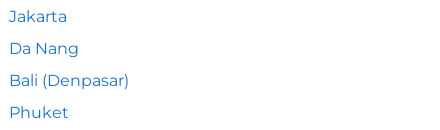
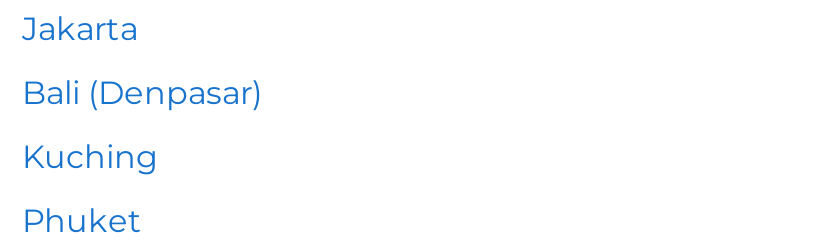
- Da Nang

moved up: Bali (Denpasar)

+ Kuching
